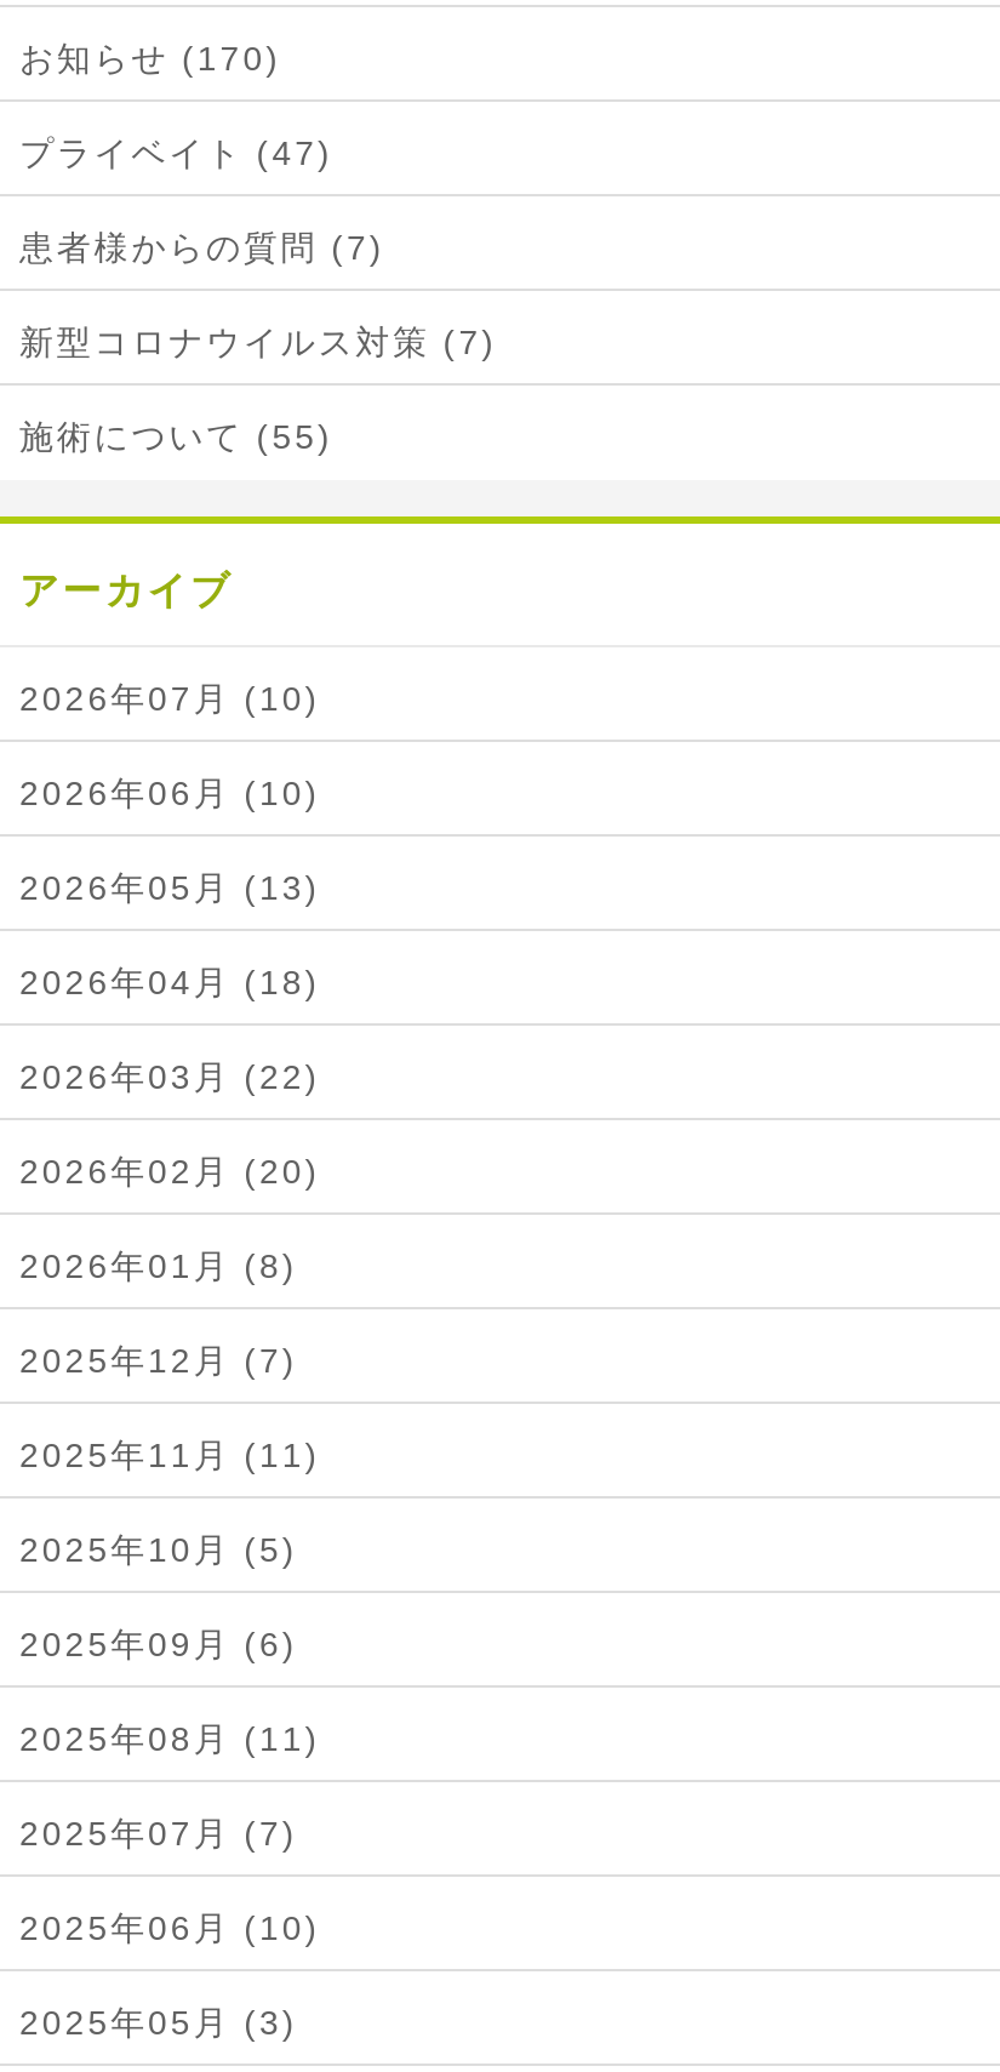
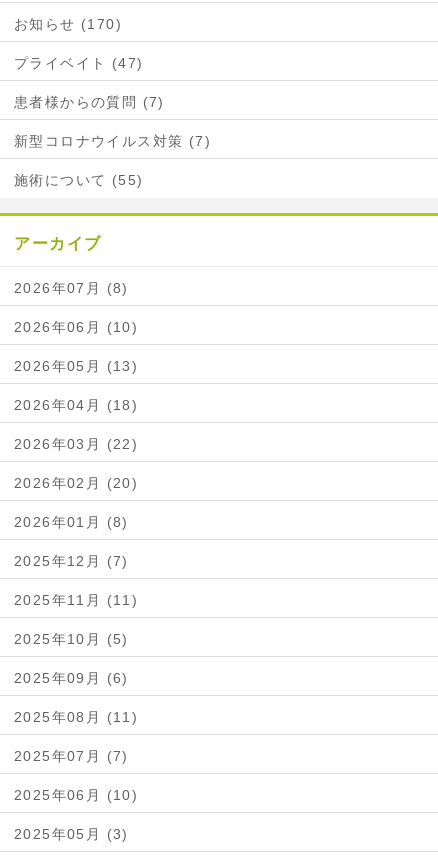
- 2026年07月 (10)
+ 2026年07月 (8)
